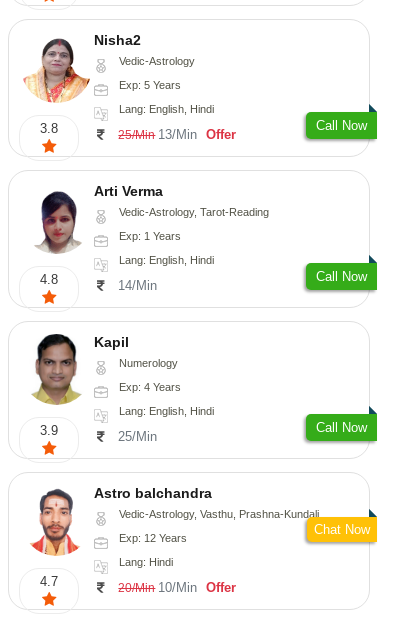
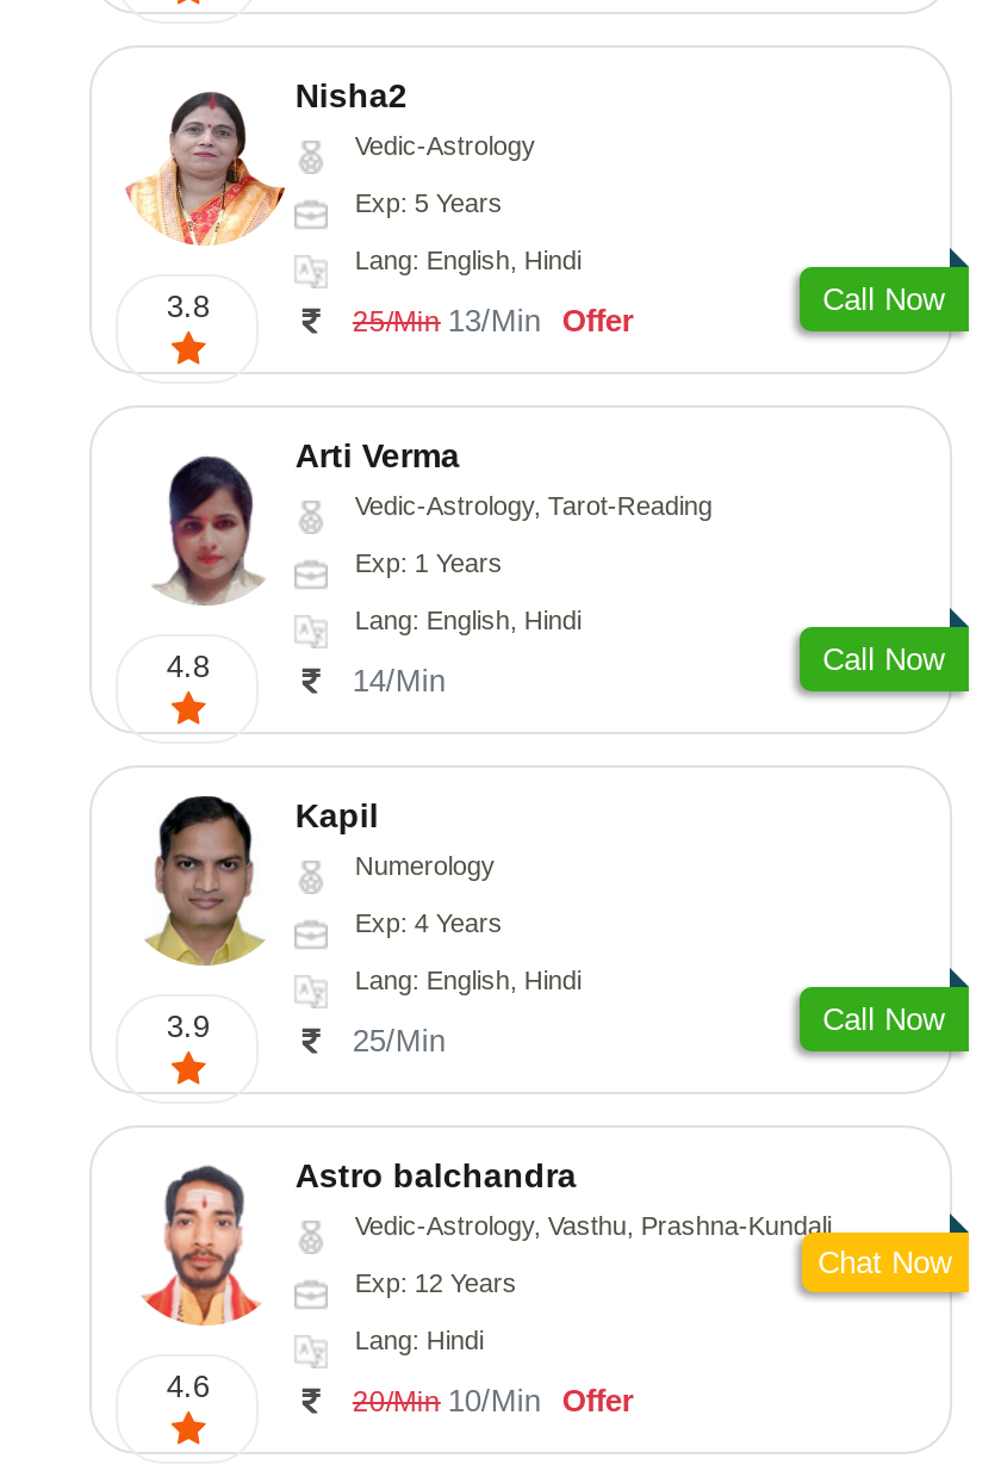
- 4.7
+ 4.6
